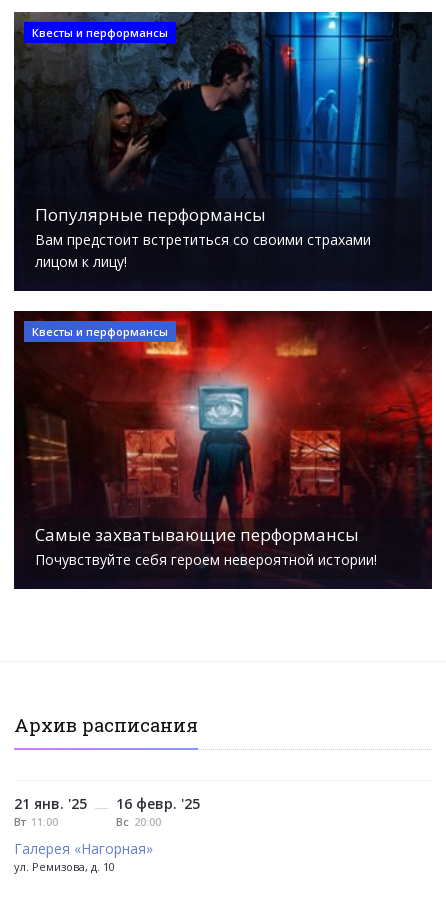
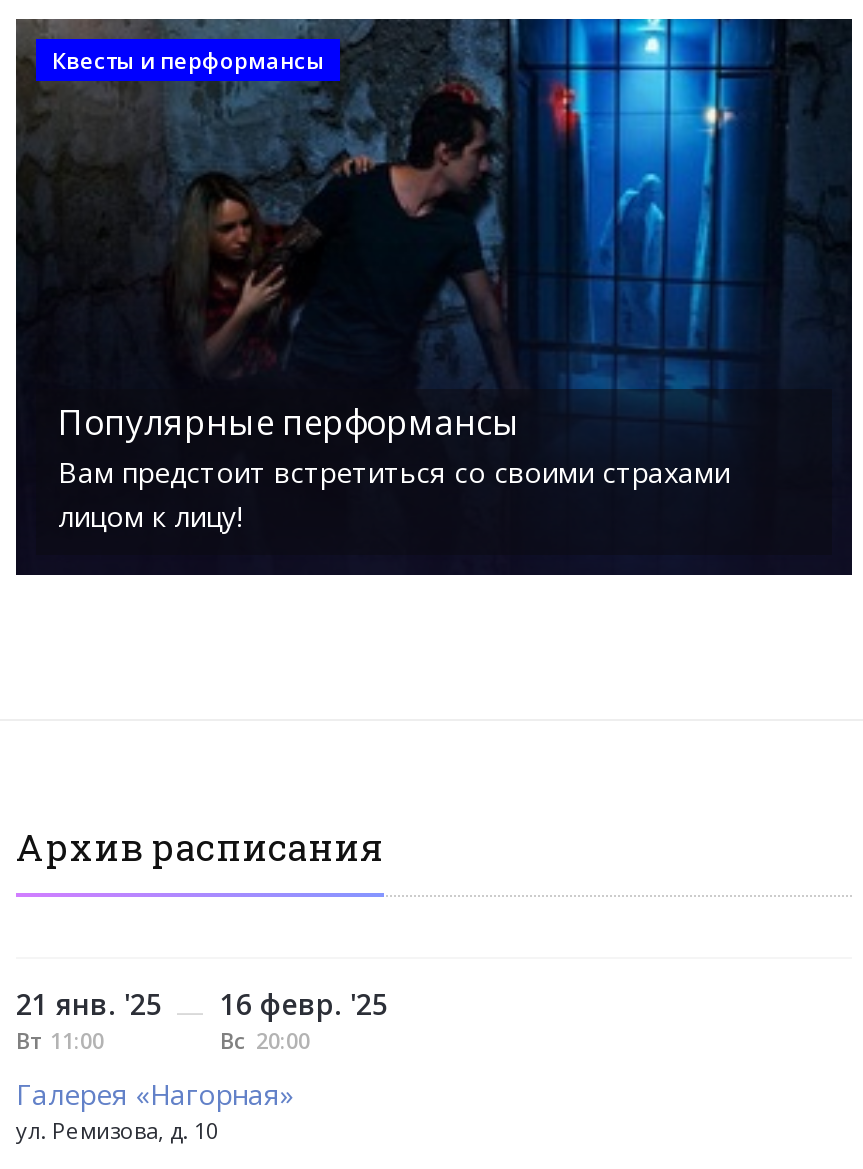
- [image]
- Квесты и перформансы

- Самые захватывающие перформансы
- Почувствуйте себя героем невероятной истории!
